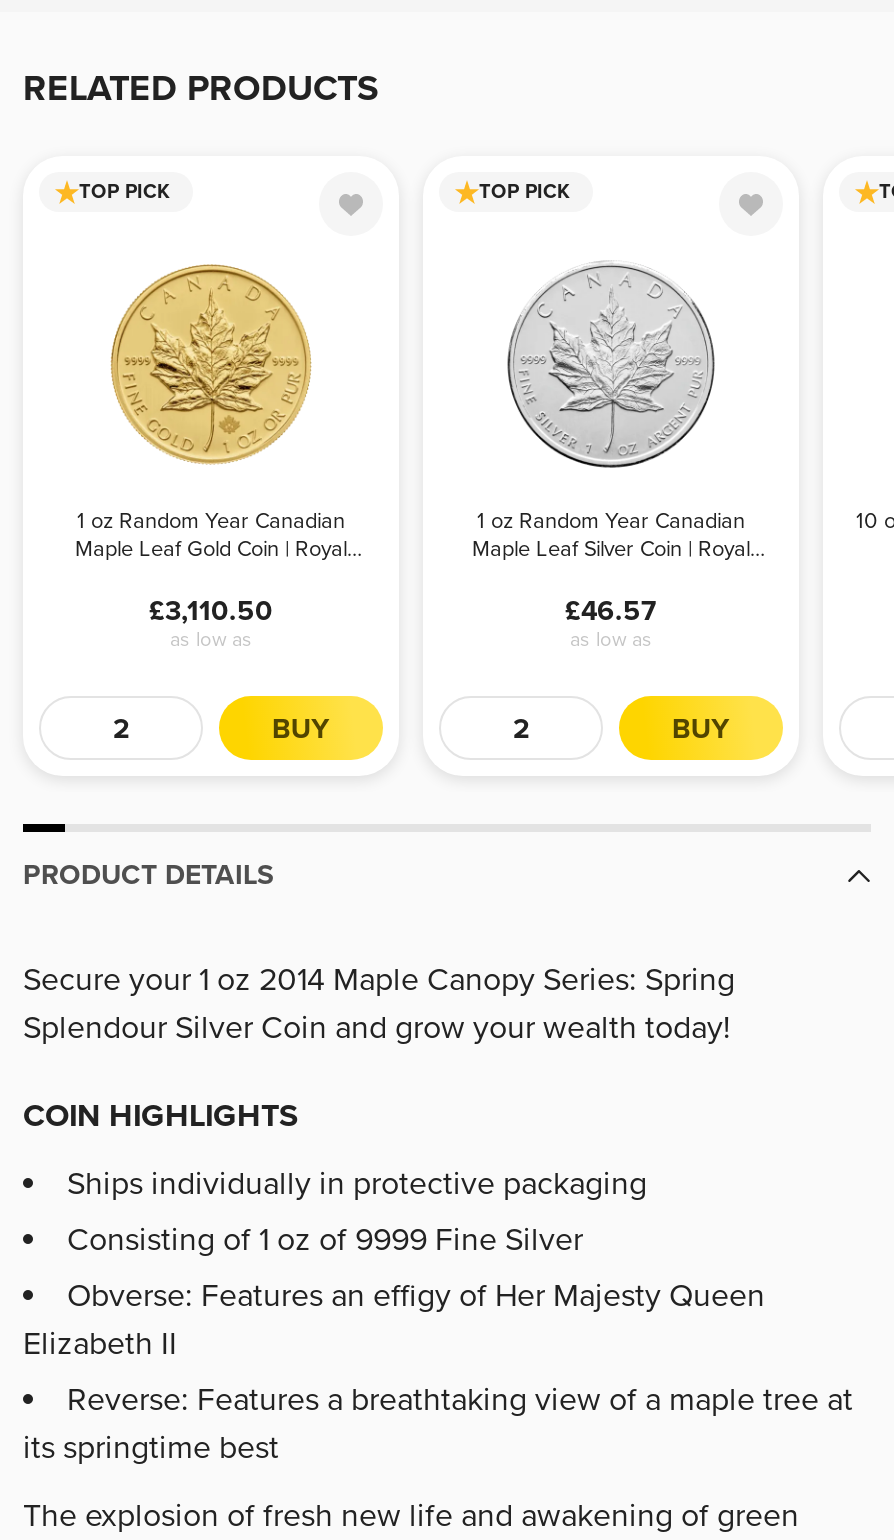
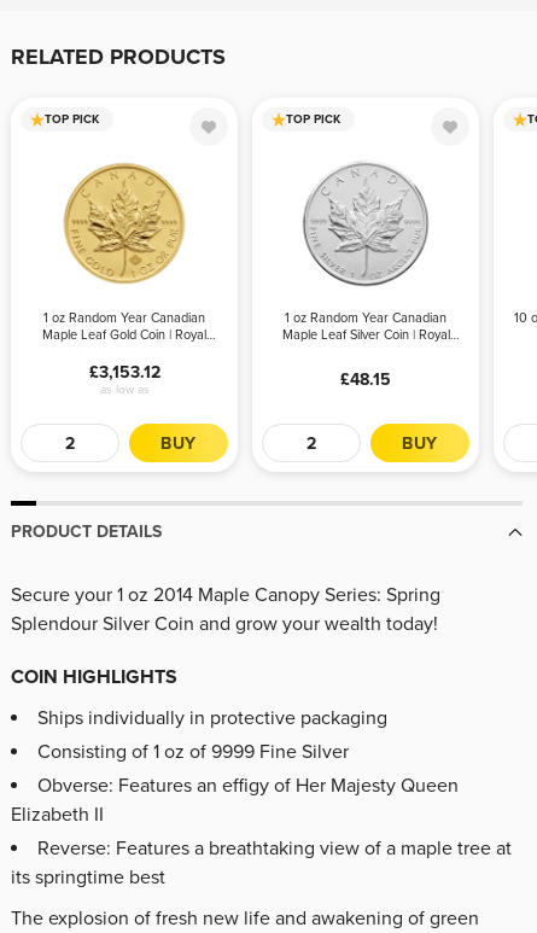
- £3,110.50
+ £3,153.12

- £46.57
- as low as
+ £48.15
